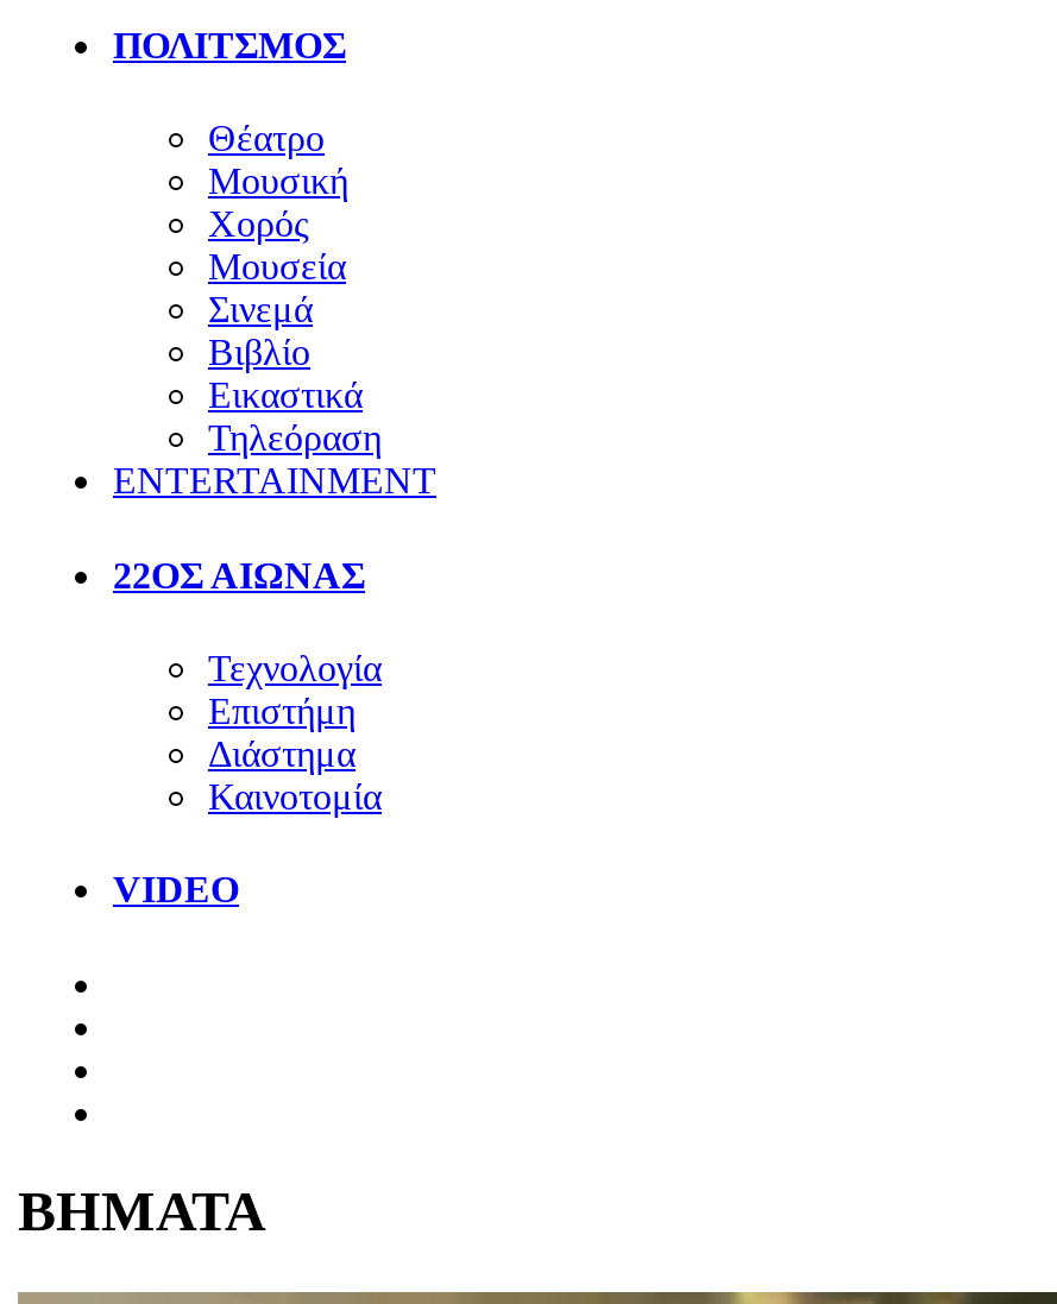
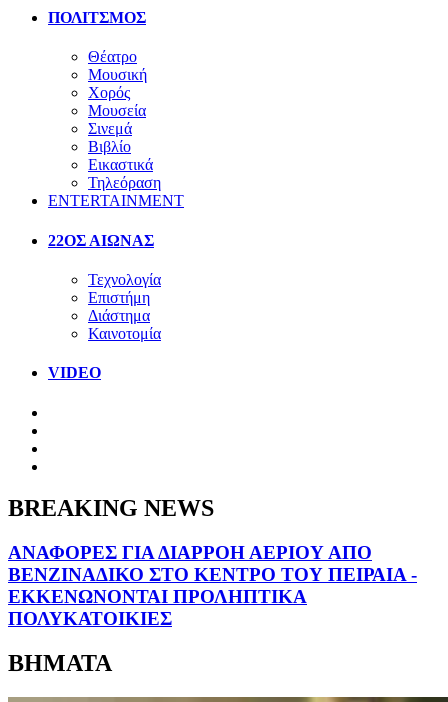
+ BREAKING NEWS
+ ΑΝΑΦΟΡΕΣ ΓΙΑ ΔΙΑΡΡΟΗ ΑΕΡΙΟΥ ΑΠΟ
+ ΒΕΝΖΙΝΑΔΙΚΟ ΣΤΟ ΚΕΝΤΡΟ ΤΟΥ ΠΕΙΡΑΙΑ -
+ ΕΚΚΕΝΩΝΟΝΤΑΙ ΠΡΟΛΗΠΤΙΚΑ
+ ΠΟΛΥΚΑΤΟΙΚΙΕΣ
